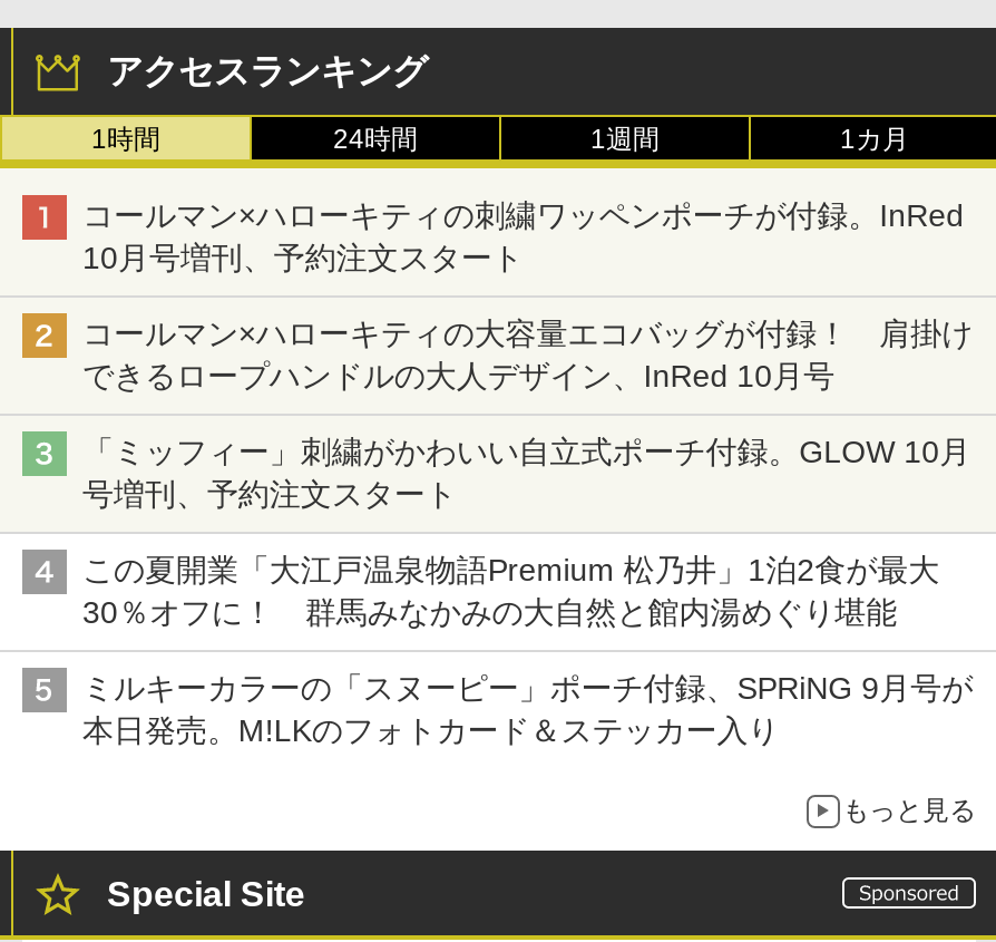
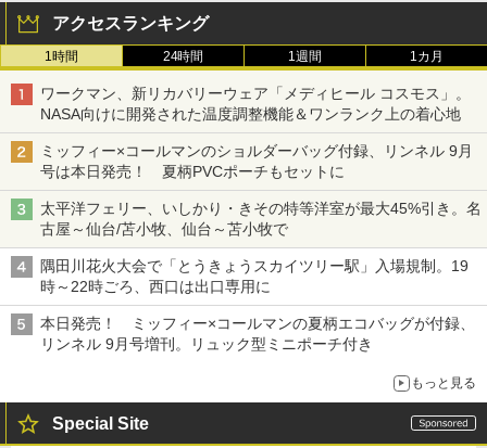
- コールマン×ハローキティの刺繍ワッペンポーチが付録。InRed
- 10月号増刊、予約注文スタート
+ ワークマン、新リカバリーウェア「メディヒール コスモス」。
+ NASA向けに開発された温度調整機能＆ワンランク上の着心地

- コールマン×ハローキティの大容量エコバッグが付録！ 肩掛け
- できるロープハンドルの大人デザイン、InRed 10月号
+ ミッフィー×コールマンのショルダーバッグ付録、リンネル 9月
+ 号は本日発売！ 夏柄PVCポーチもセットに

- 「ミッフィー」刺繍がかわいい自立式ポーチ付録。GLOW 10月
- 号増刊、予約注文スタート
+ 太平洋フェリー、いしかり・きその特等洋室が最大45%引き。名
+ 古屋～仙台/苫小牧、仙台～苫小牧で

- この夏開業「大江戸温泉物語Premium 松乃井」1泊2食が最大
- 30％オフに！ 群馬みなかみの大自然と館内湯めぐり堪能
+ 隅田川花火大会で「とうきょうスカイツリー駅」入場規制。19
+ 時～22時ごろ、西口は出口専用に

- ミルキーカラーの「スヌーピー」ポーチ付録、SPRiNG 9月号が
- 本日発売。M!LKのフォトカード＆ステッカー入り
+ 本日発売！ ミッフィー×コールマンの夏柄エコバッグが付録、
+ リンネル 9月号増刊。リュック型ミニポーチ付き
